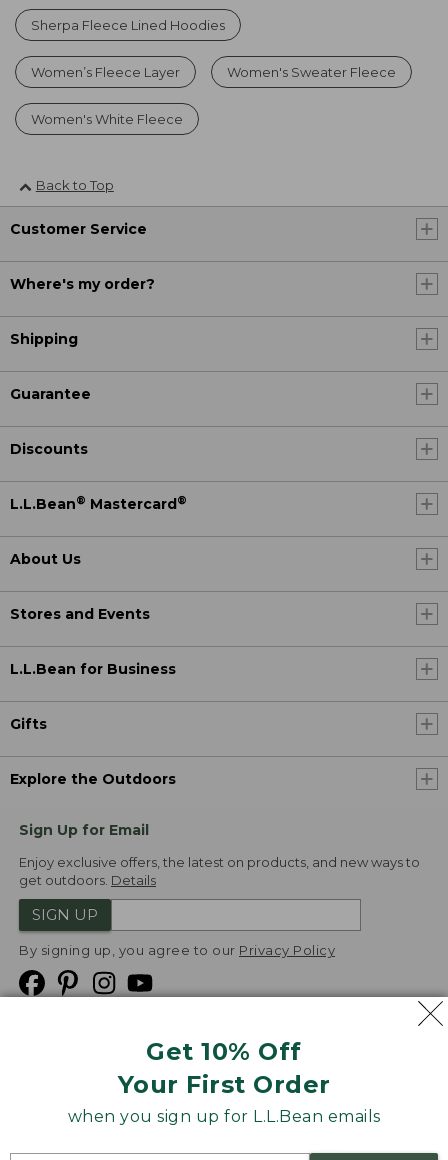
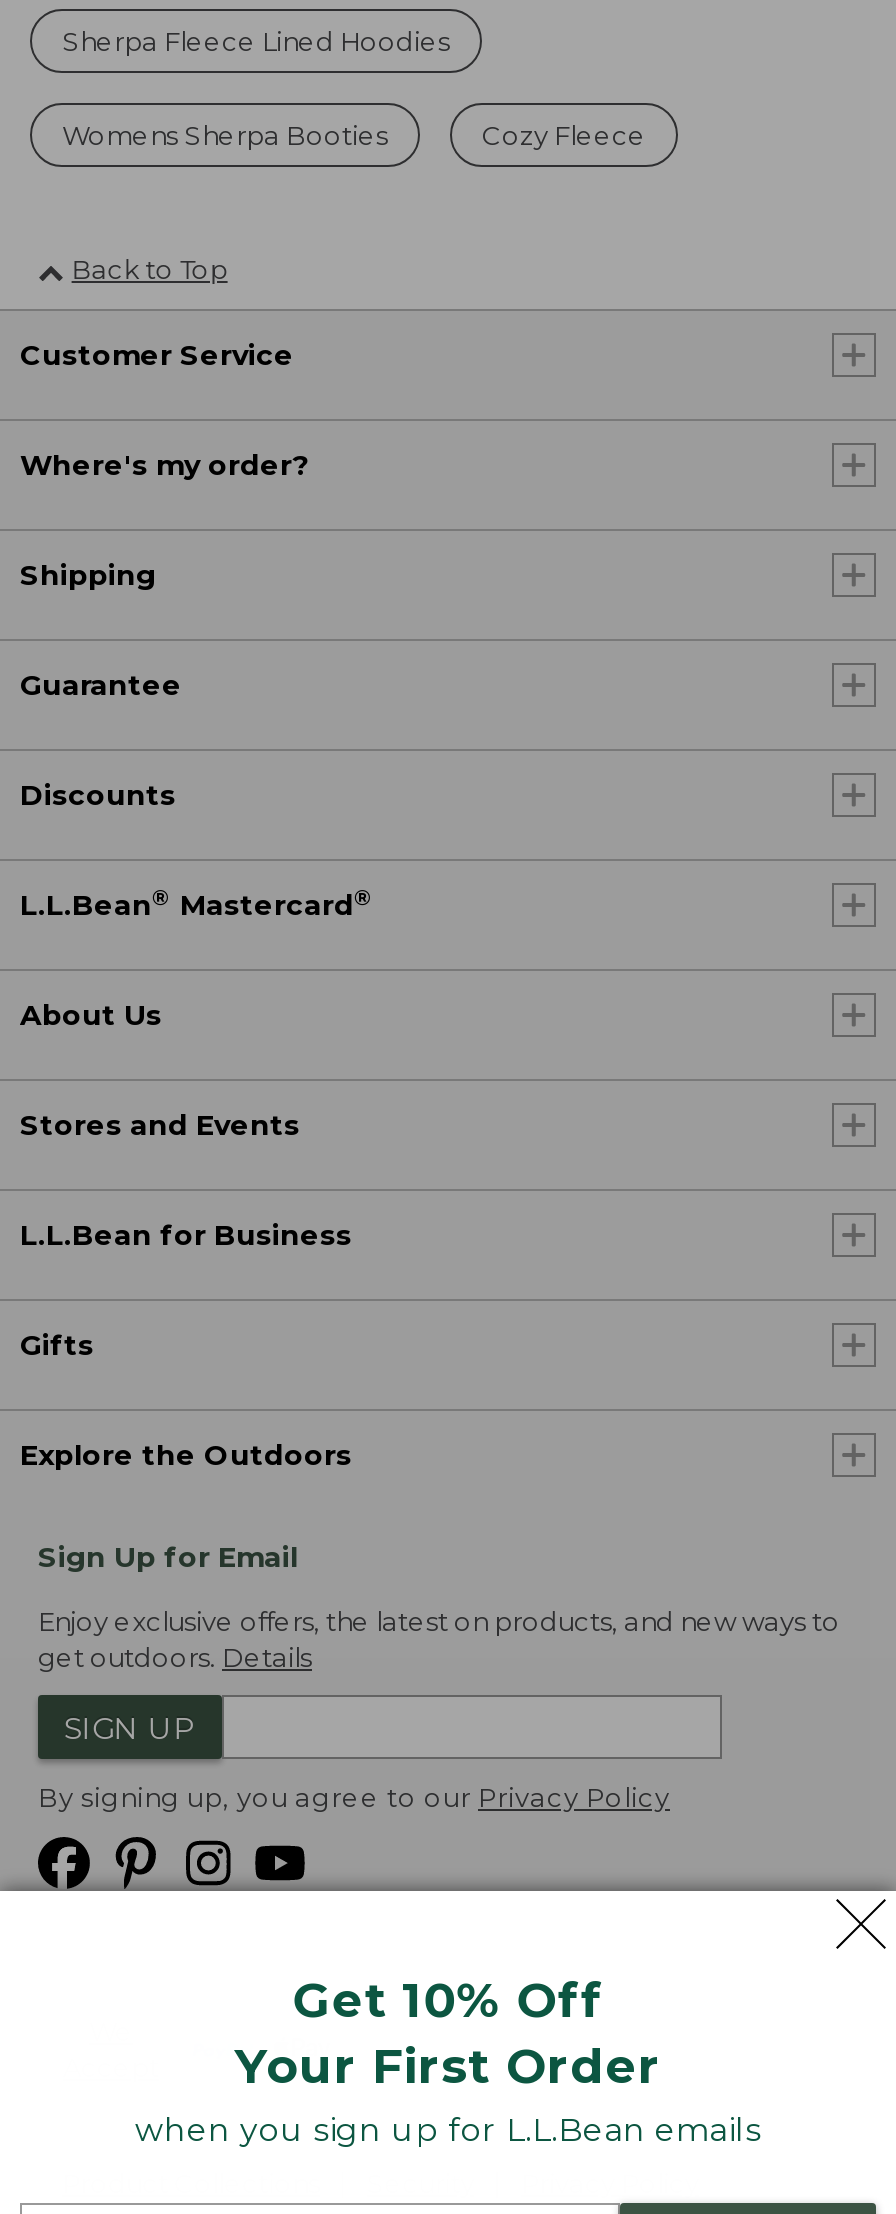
- Women’s Fleece Layer
- Women's Sweater Fleece
- Women's White Fleece
+ Womens Sherpa Booties
+ Cozy Fleece
